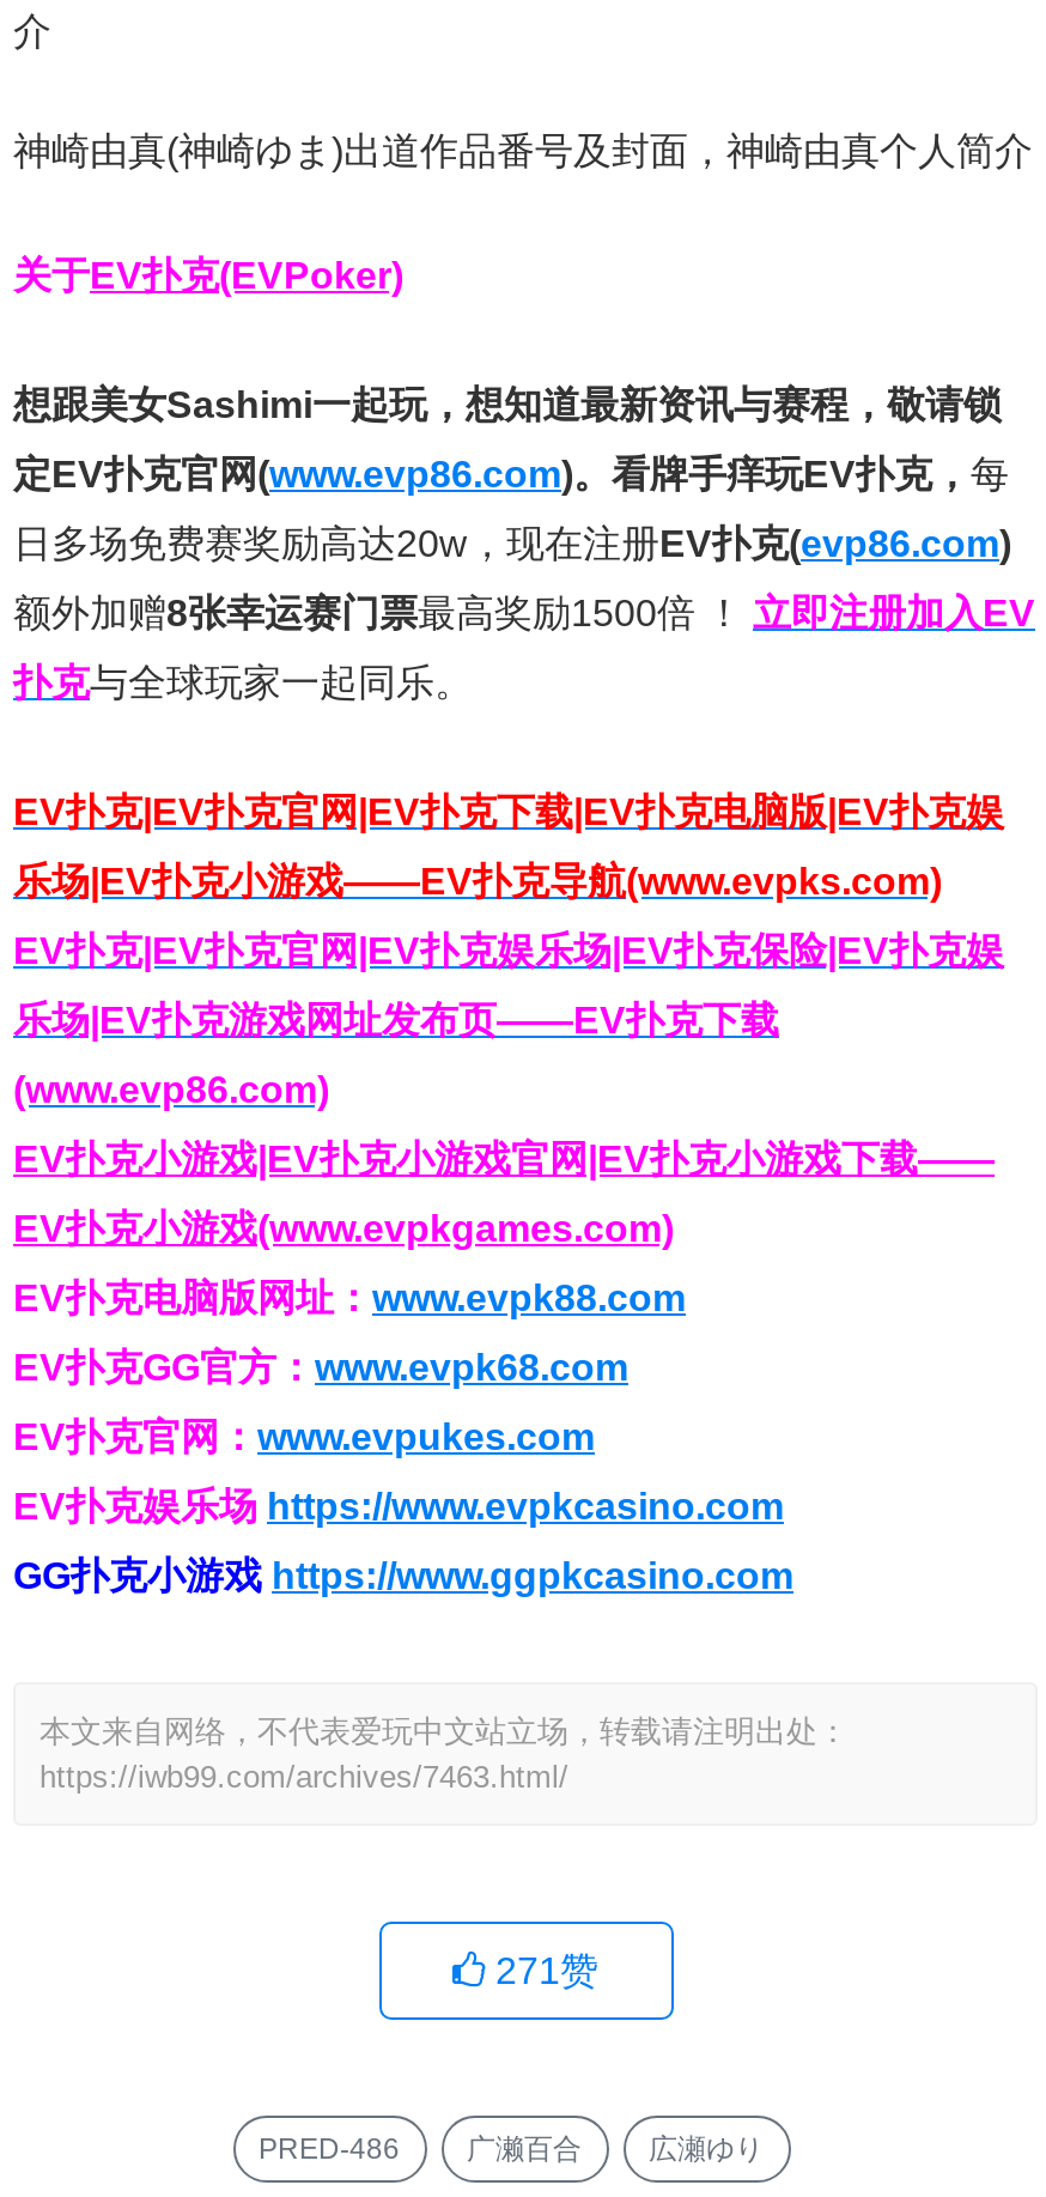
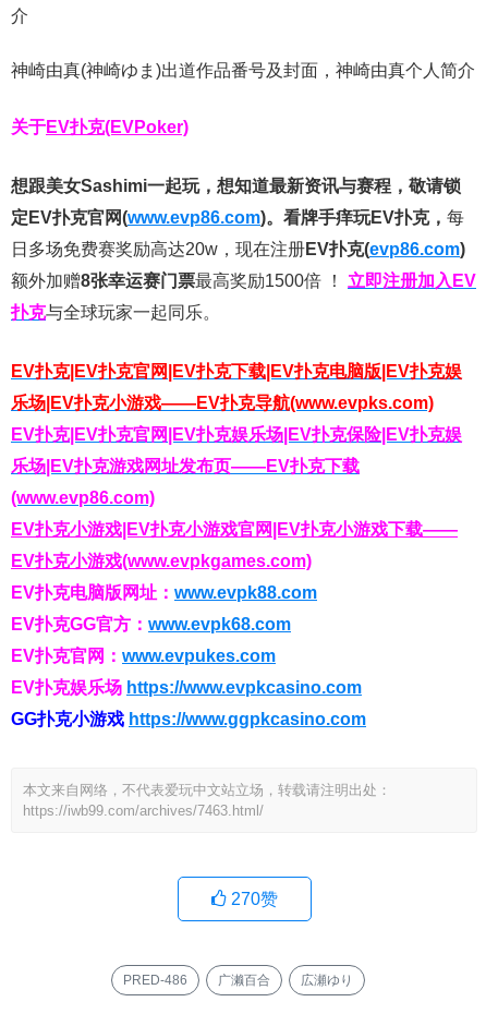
- 271赞
+ 270赞
